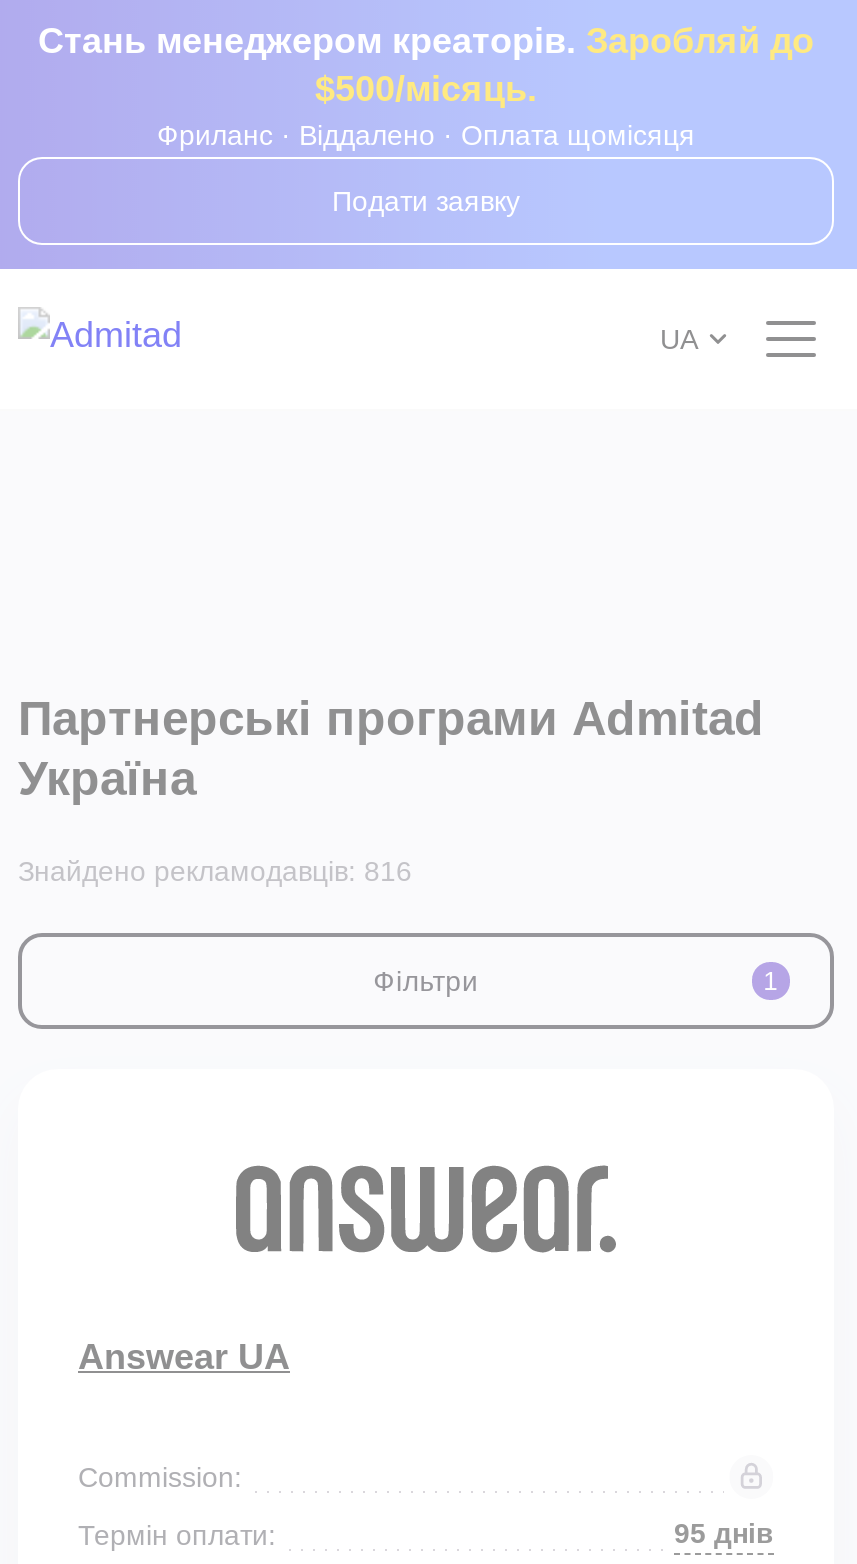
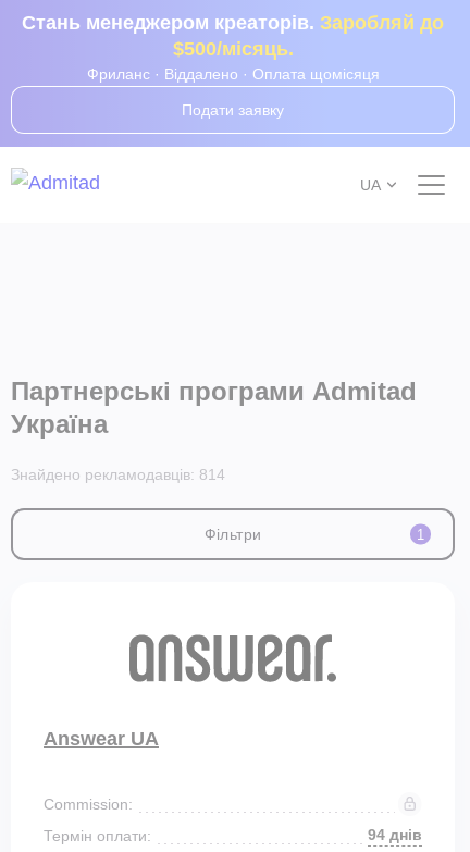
- Знайдено рекламодавців: 816
+ Знайдено рекламодавців: 814

- 95 днів
+ 94 днів
